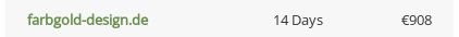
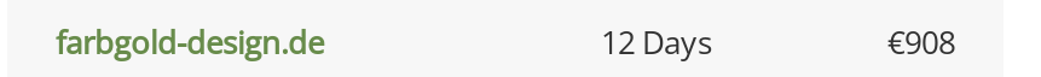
- 14 Days
+ 12 Days
